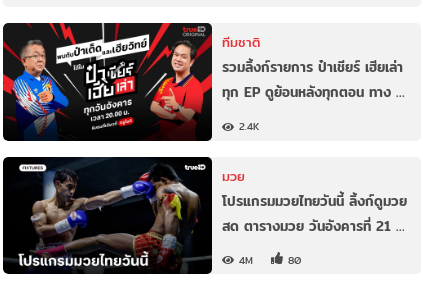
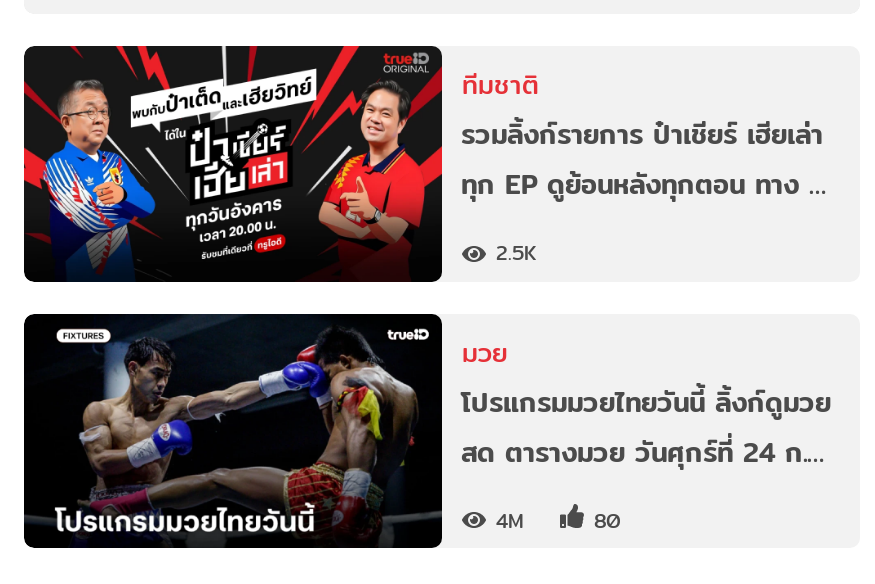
- 2.4K
+ 2.5K

- สด ตารางมวย วันอังคารที่ 21 …
+ สด ตารางมวย วันศุกร์ที่ 24 ก.…
